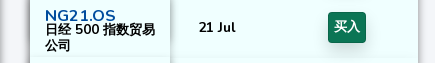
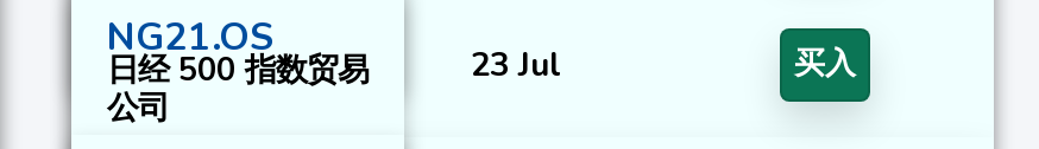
- 21 Jul
+ 23 Jul
